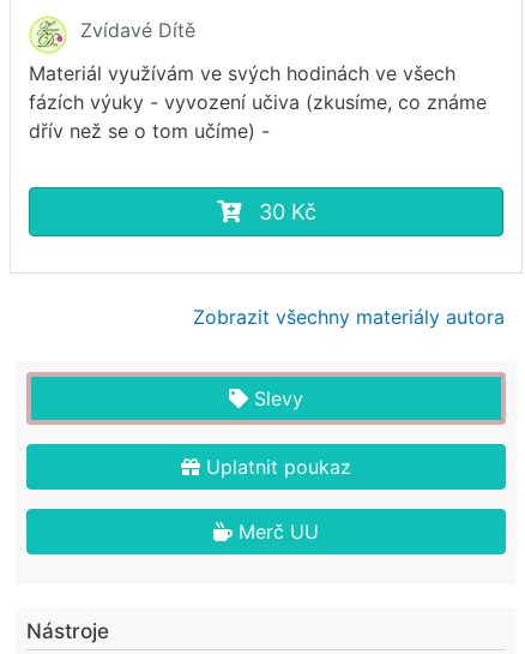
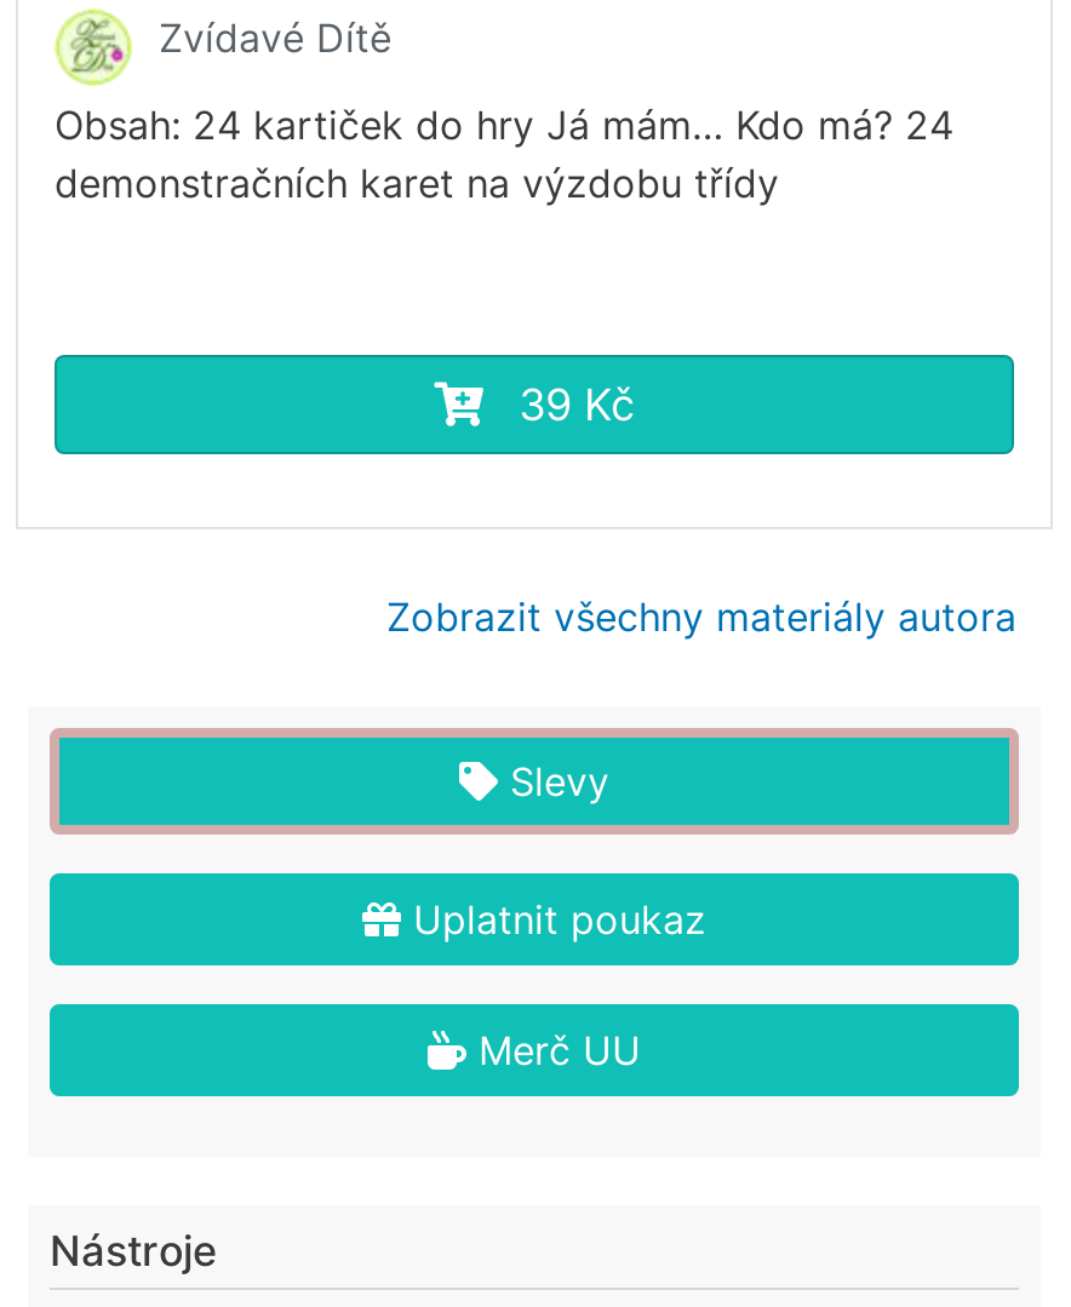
- Materiál využívám ve svých hodinách ve všech
- fázích výuky - vyvození učiva (zkusíme, co známe
- dřív než se o tom učíme) -
+ Obsah: 24 kartiček do hry Já mám… Kdo má? 24
+ demonstračních karet na výzdobu třídy

- 30 Kč
+ 39 Kč
